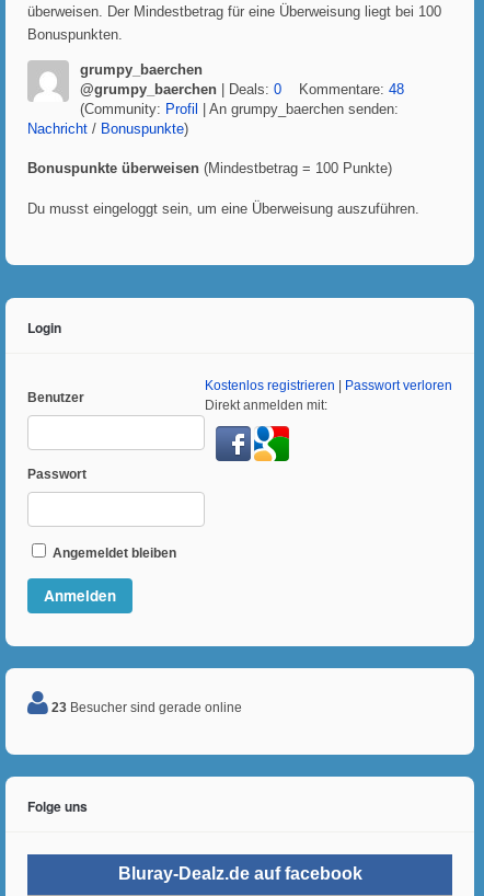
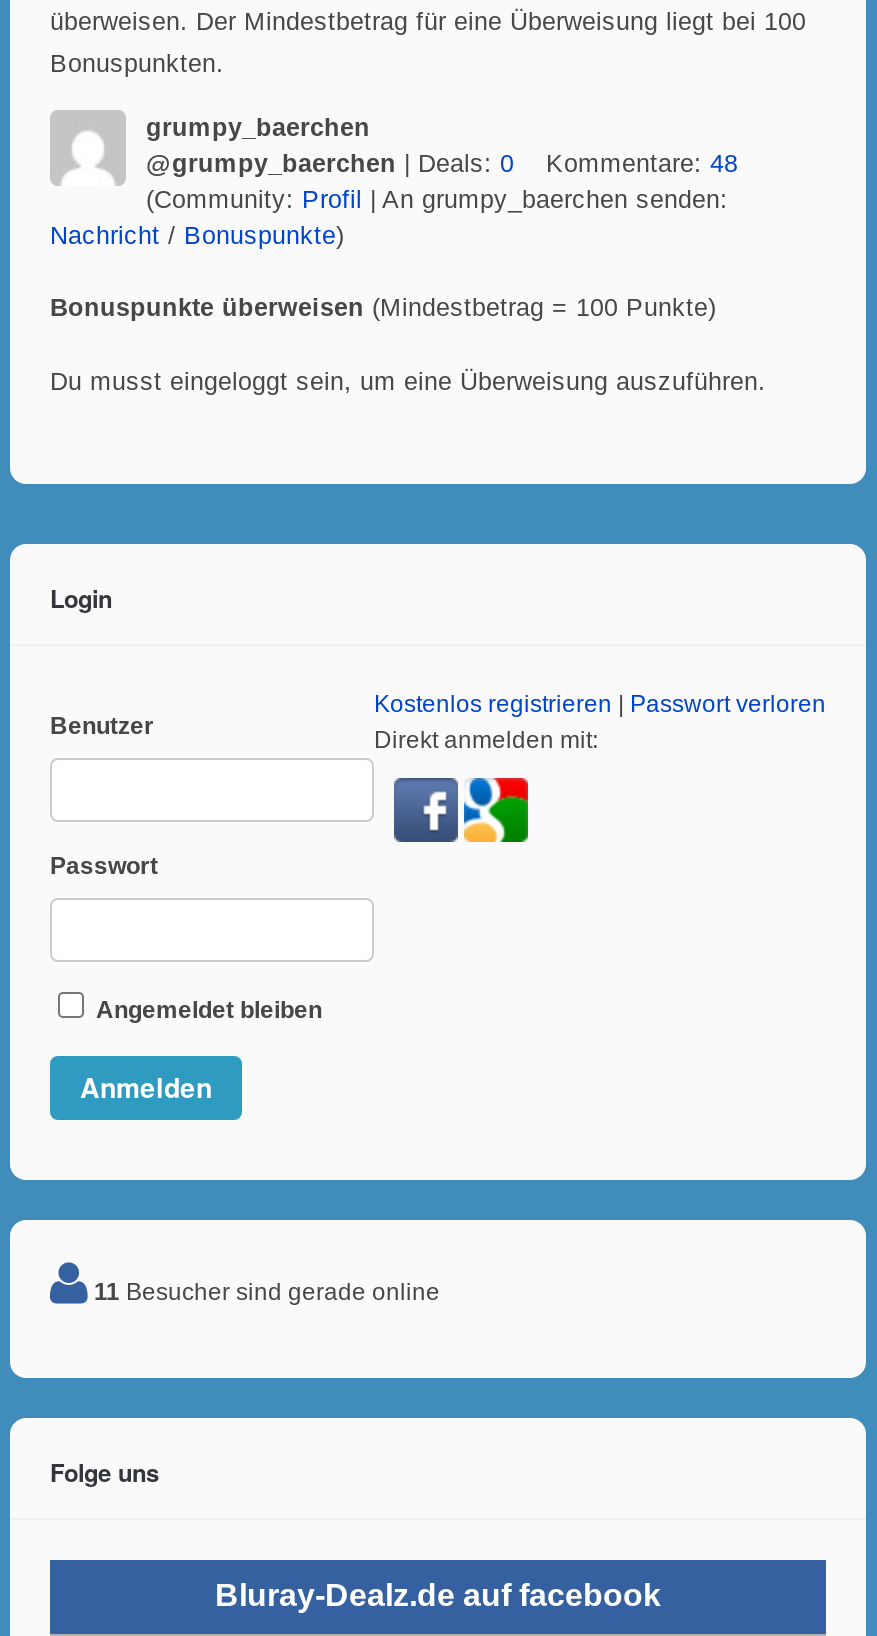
- 23 Besucher sind gerade online
+ 11 Besucher sind gerade online
